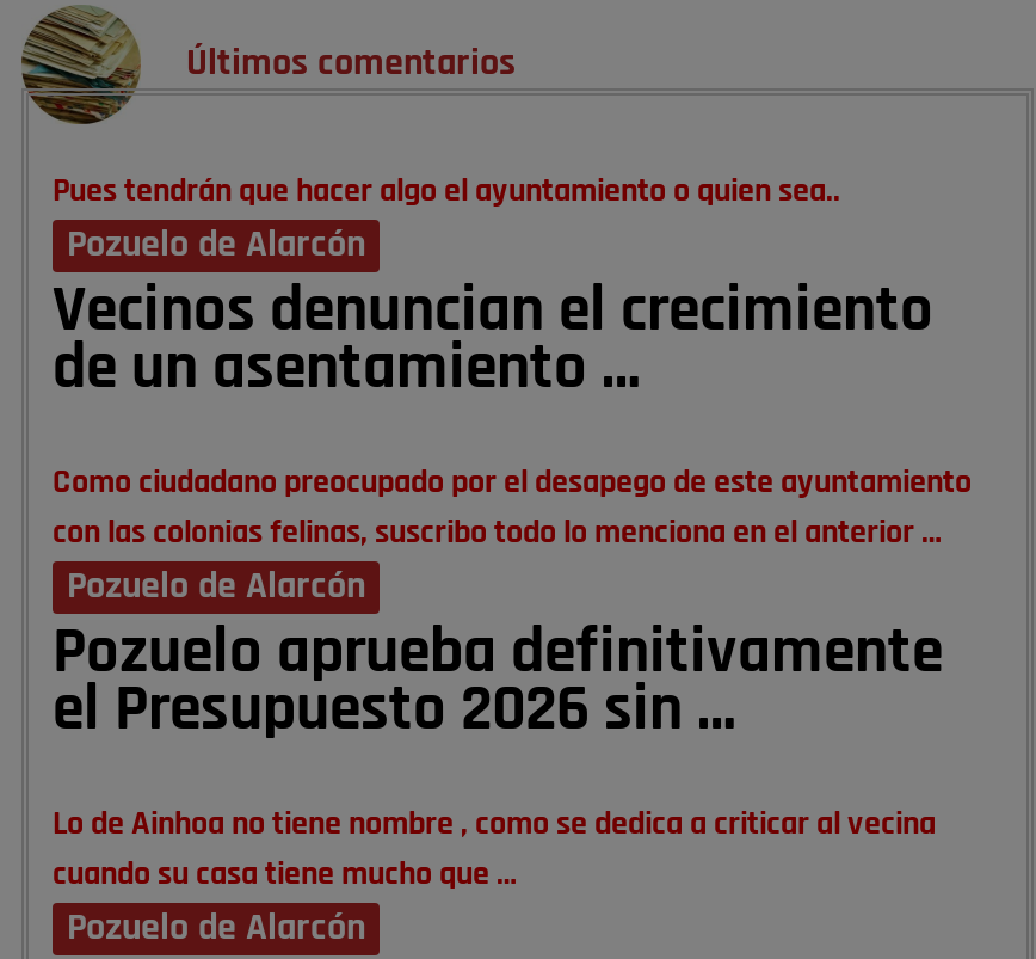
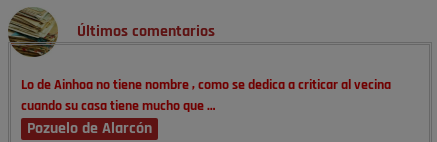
- Pues tendrán que hacer algo el ayuntamiento o quien sea..
- Pozuelo de Alarcón
- Vecinos denuncian el crecimiento
- de un asentamiento …
- Como ciudadano preocupado por el desapego de este ayuntamiento
- con las colonias felinas, suscribo todo lo menciona en el anterior …
- Pozuelo de Alarcón
- Pozuelo aprueba definitivamente
- el Presupuesto 2026 sin …
